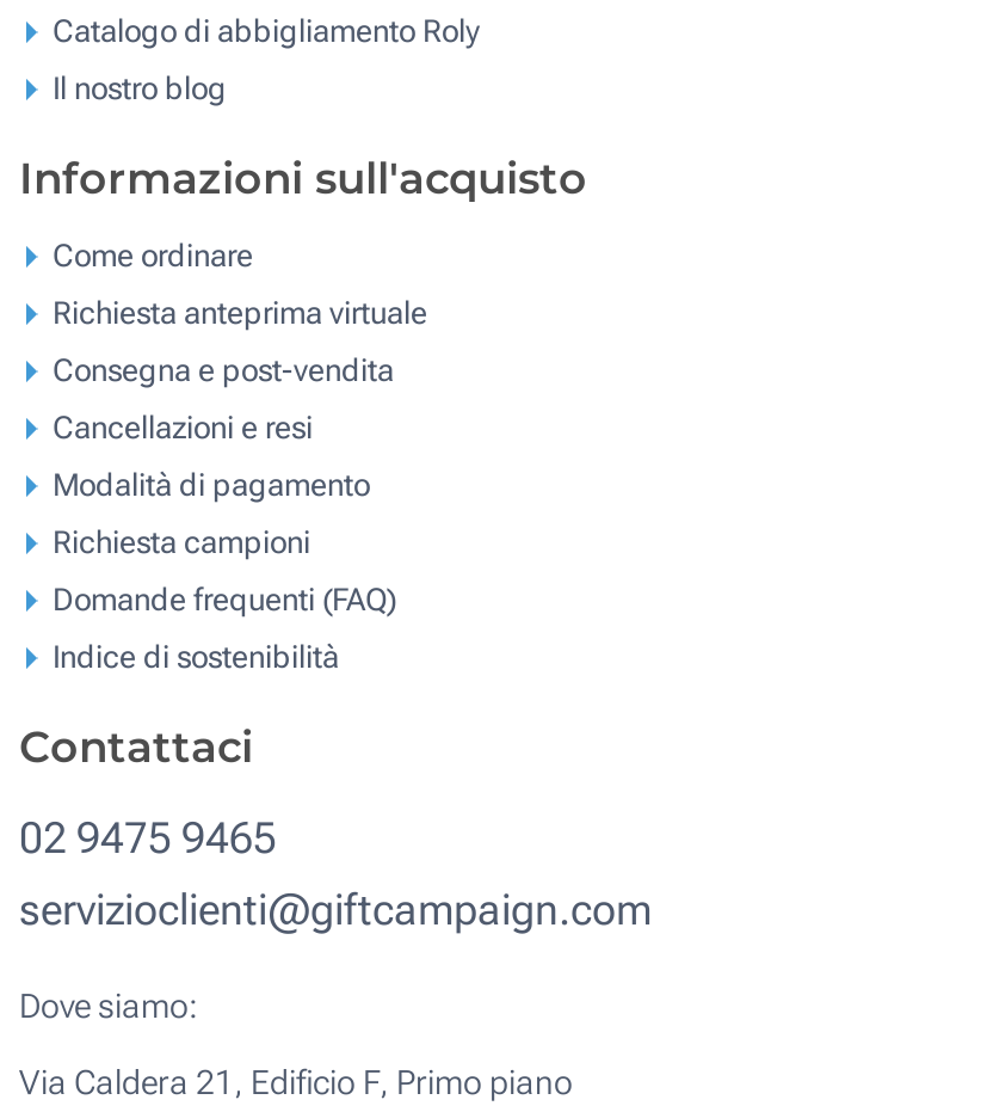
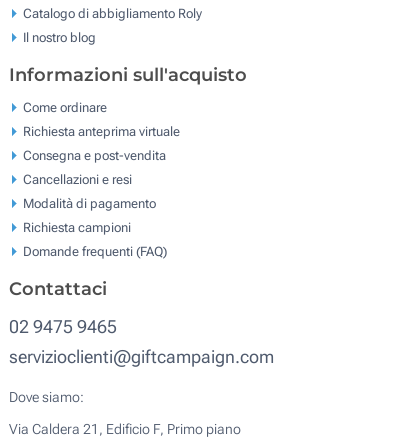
- Indice di sostenibilità
